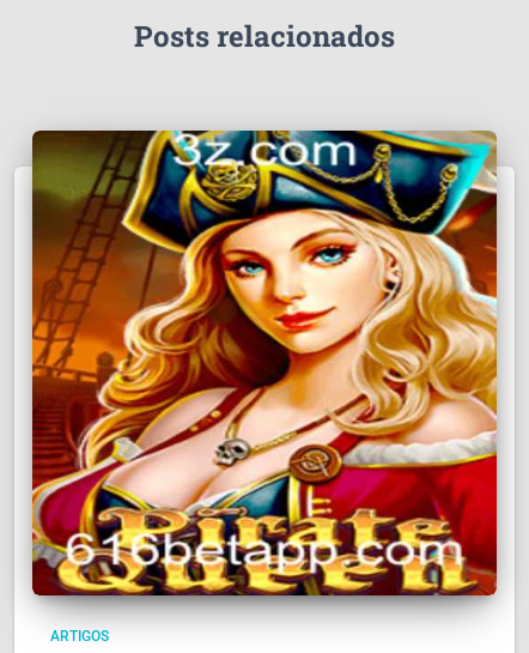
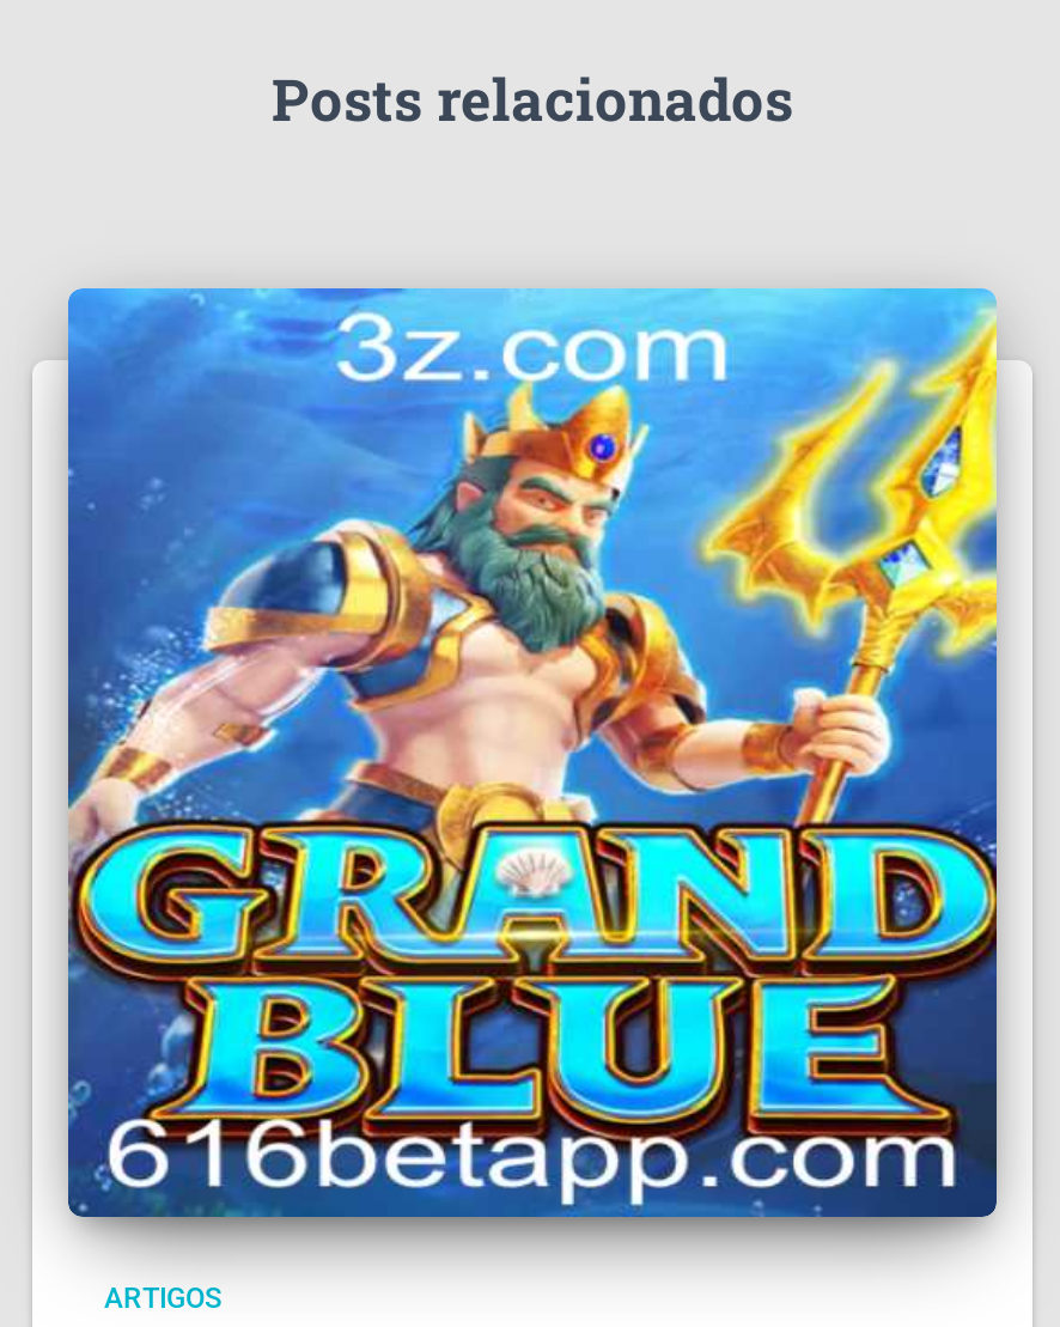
- [image]
+ [image]
